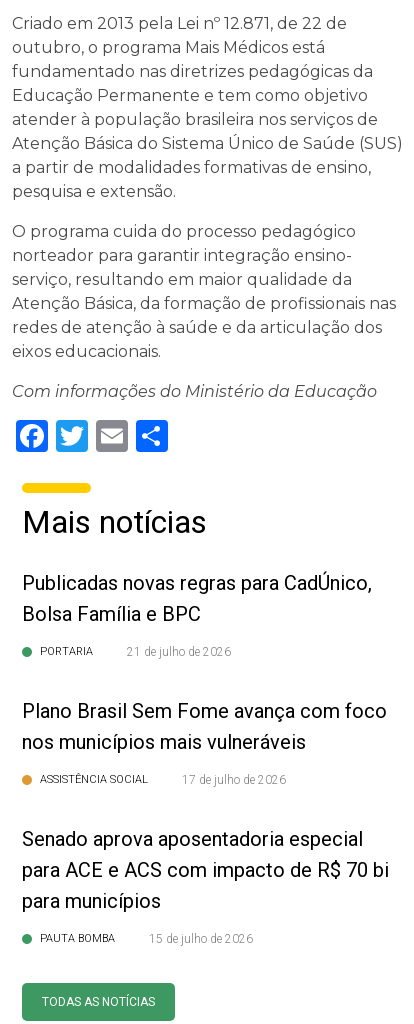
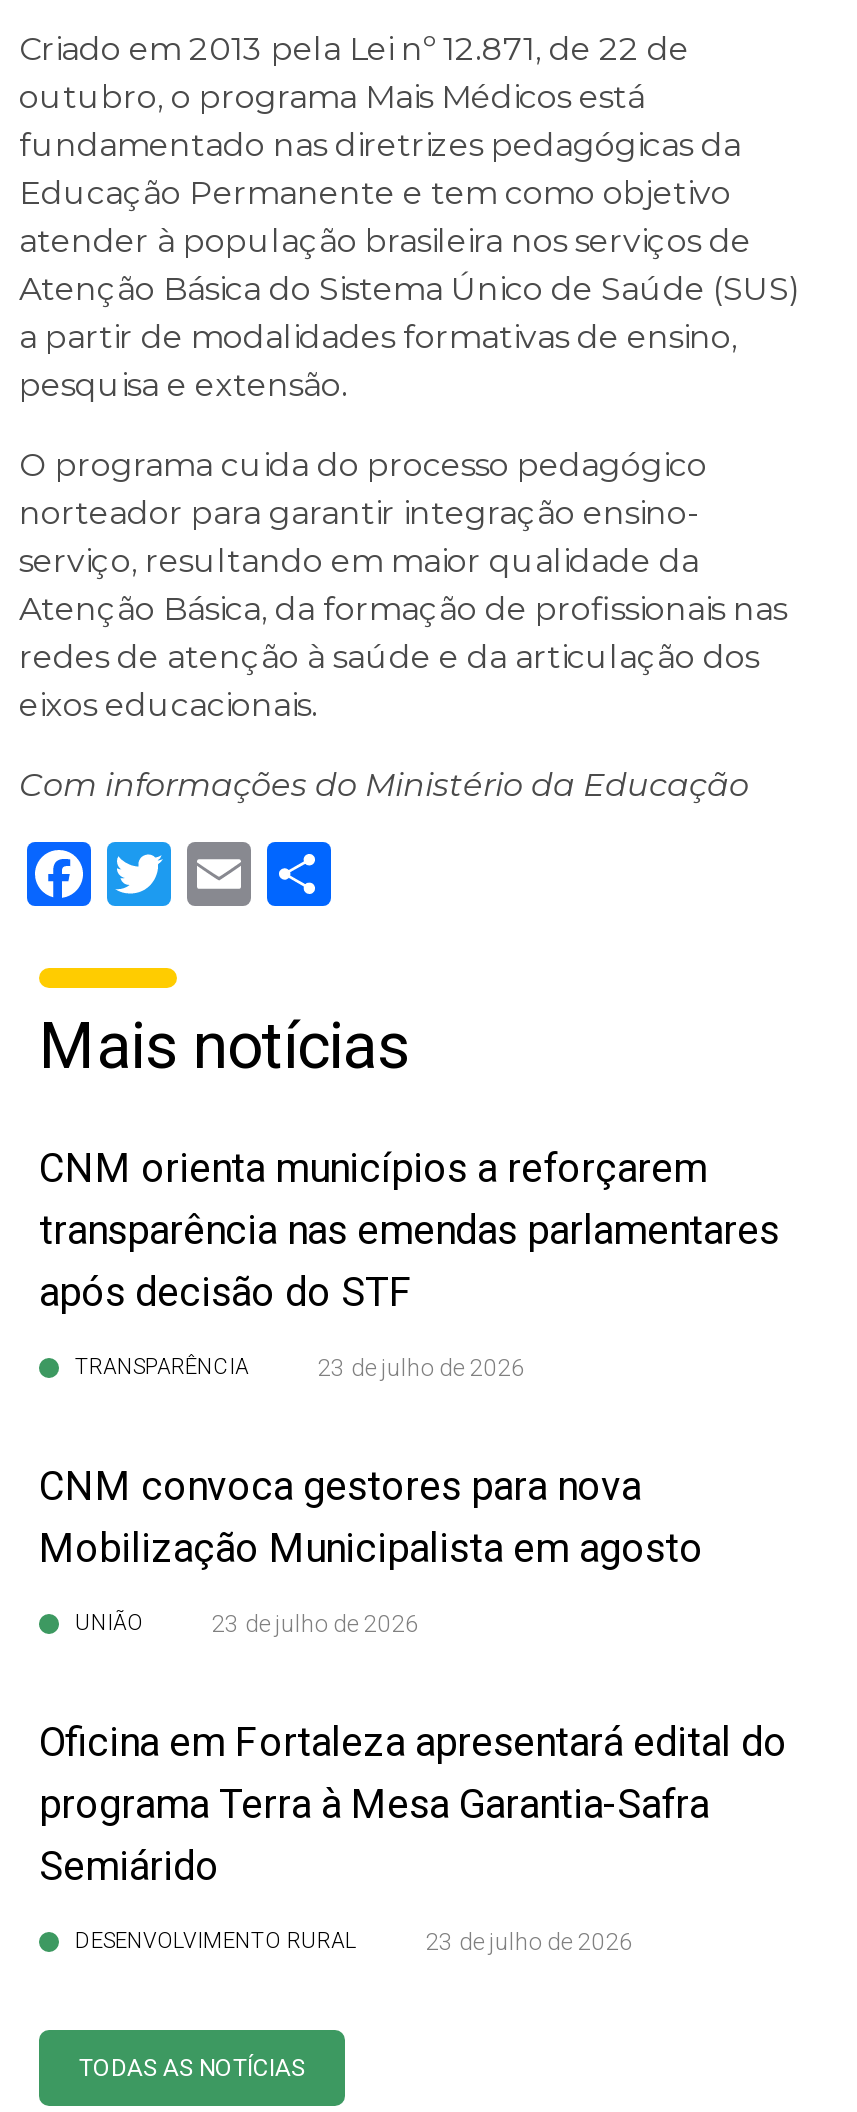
- Publicadas novas regras para CadÚnico,
- Bolsa Família e BPC
+ CNM orienta municípios a reforçarem
+ transparência nas emendas parlamentares
+ após decisão do STF

- PORTARIA
- 21 de julho de 2026
+ TRANSPARÊNCIA
+ 23 de julho de 2026

- Plano Brasil Sem Fome avança com foco
- nos municípios mais vulneráveis
+ CNM convoca gestores para nova
+ Mobilização Municipalista em agosto

- ASSISTÊNCIA SOCIAL
- 17 de julho de 2026
+ UNIÃO
+ 23 de julho de 2026

- Senado aprova aposentadoria especial
- para ACE e ACS com impacto de R$ 70 bi
- para municípios
+ Oficina em Fortaleza apresentará edital do
+ programa Terra à Mesa Garantia-Safra
+ Semiárido

- PAUTA BOMBA
- 15 de julho de 2026
+ DESENVOLVIMENTO RURAL
+ 23 de julho de 2026
